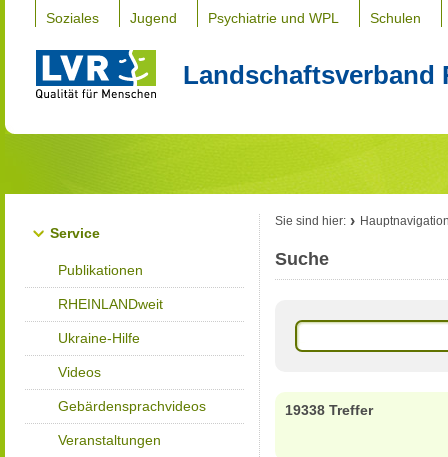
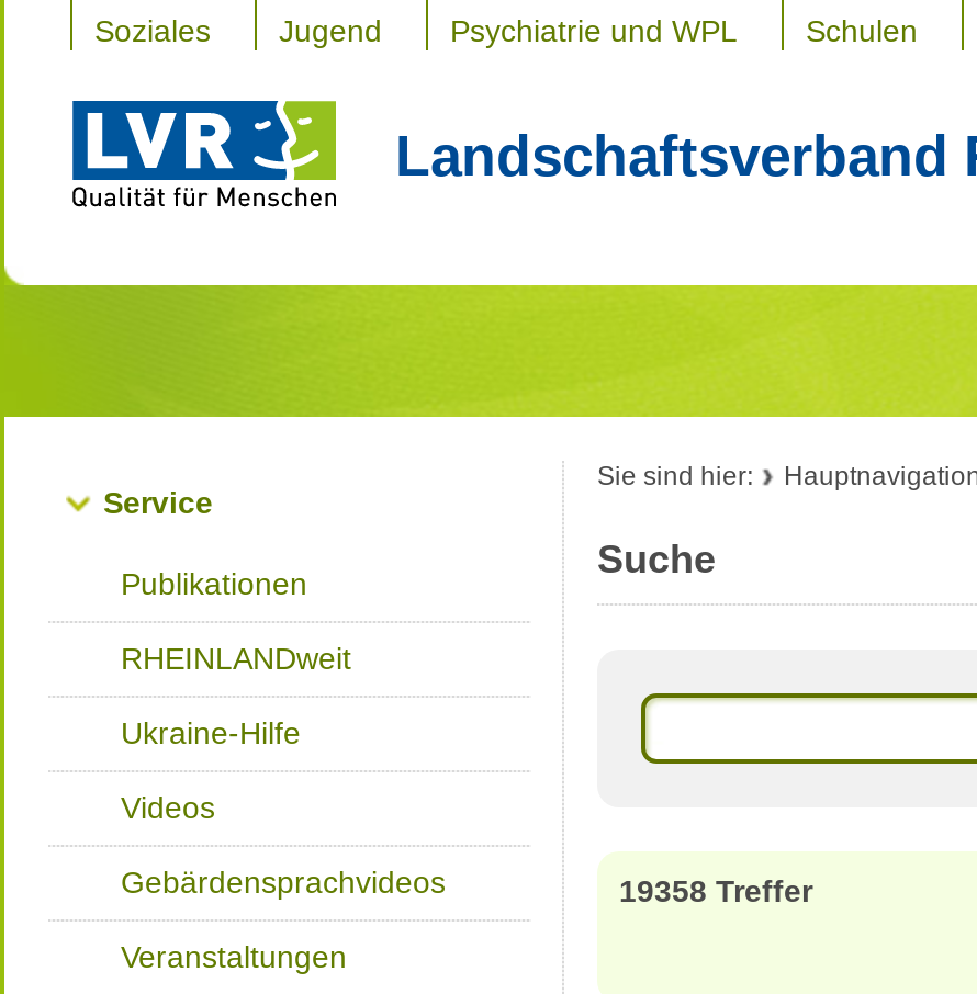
- 19338 Treffer
+ 19358 Treffer
